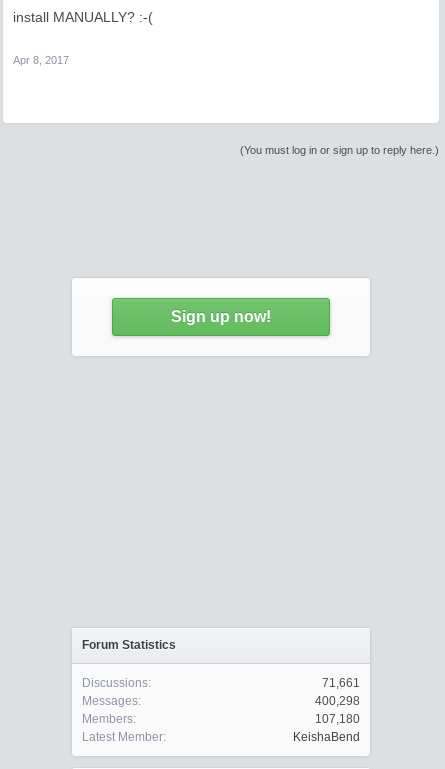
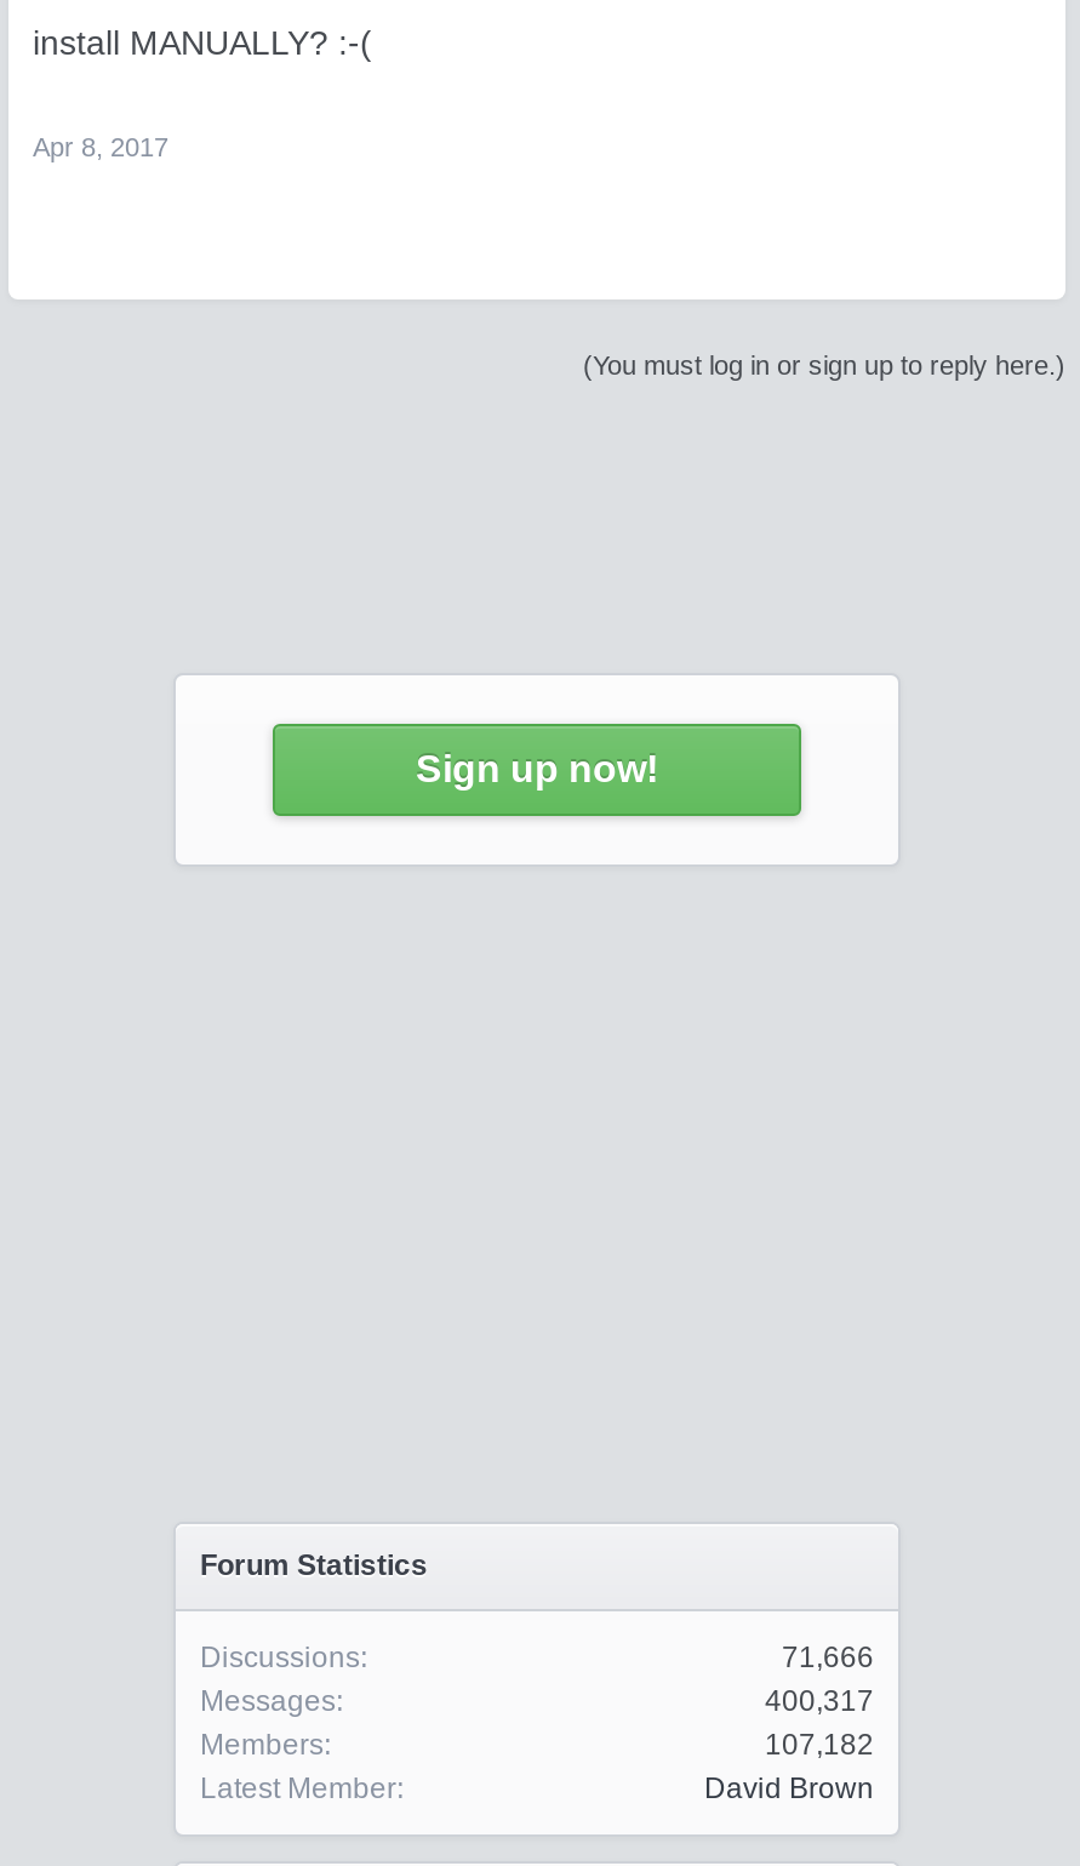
- 71,661
+ 71,666

- 400,298
+ 400,317

- 107,180
+ 107,182

- KeishaBend
+ David Brown
